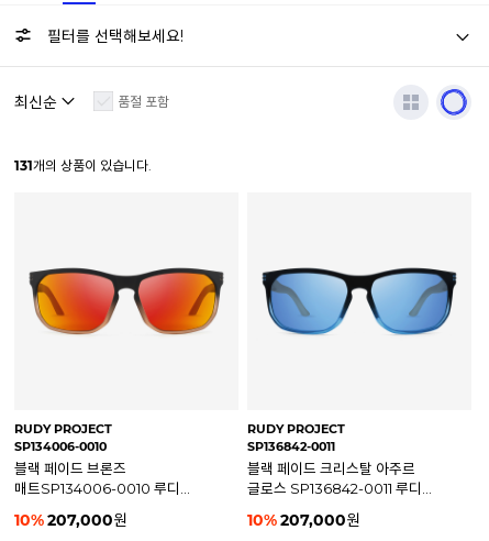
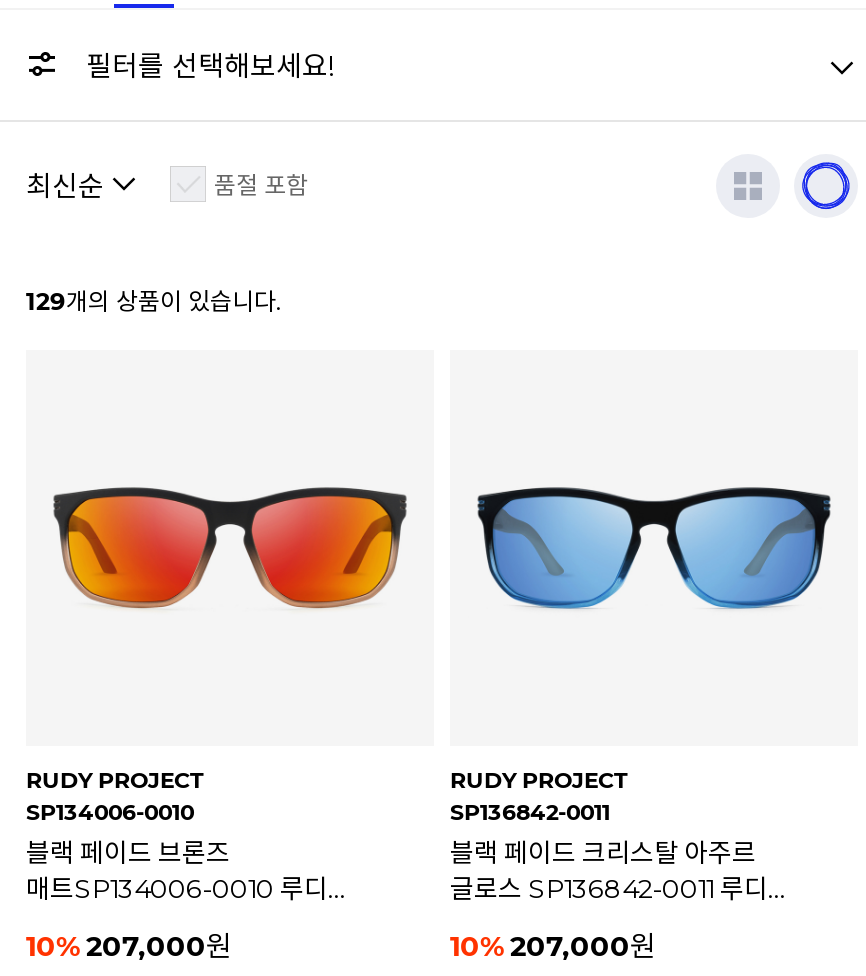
- 131개의 상품이 있습니다.
+ 129개의 상품이 있습니다.
